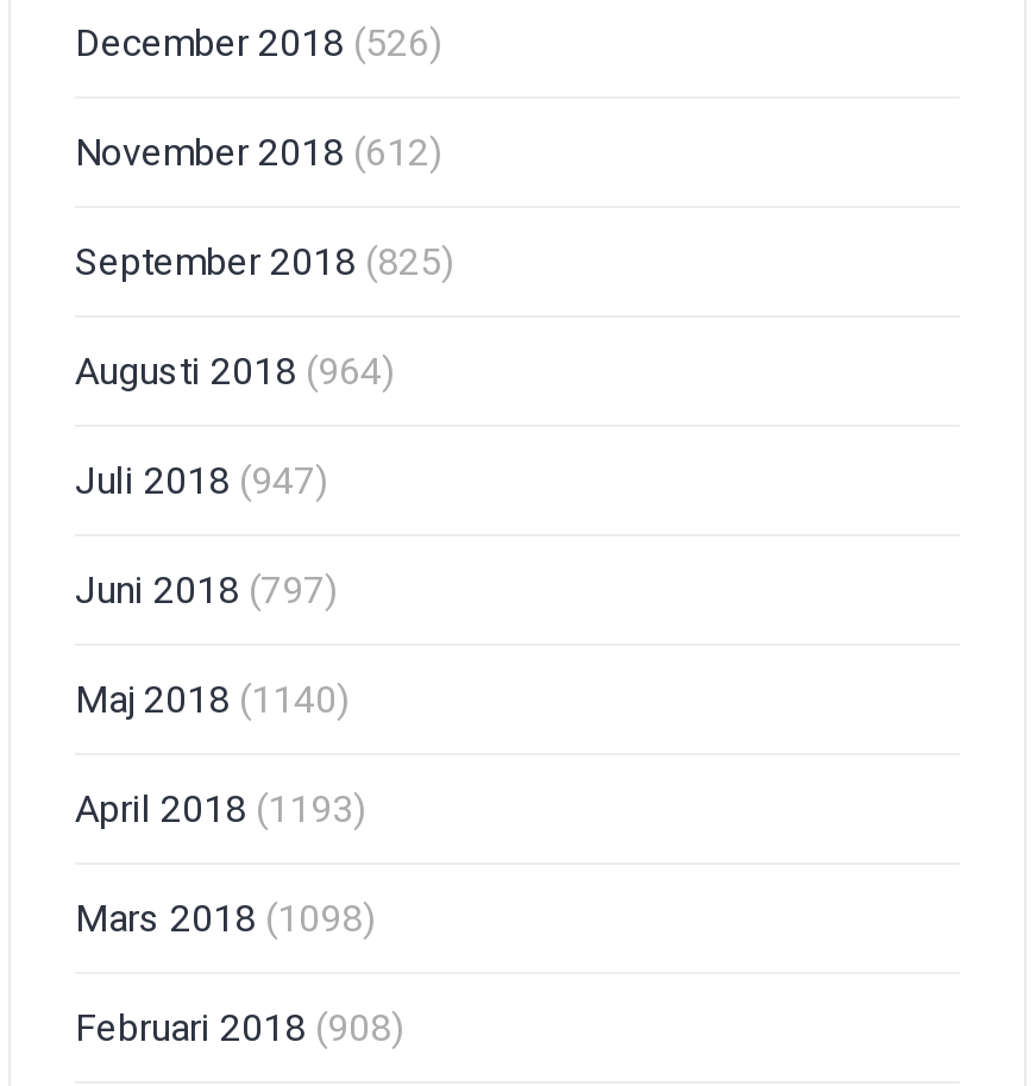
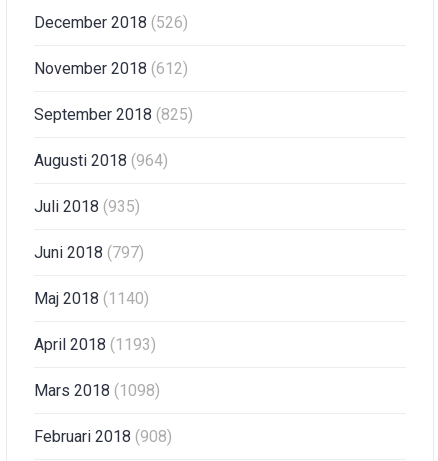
- Juli 2018 (947)
+ Juli 2018 (935)
